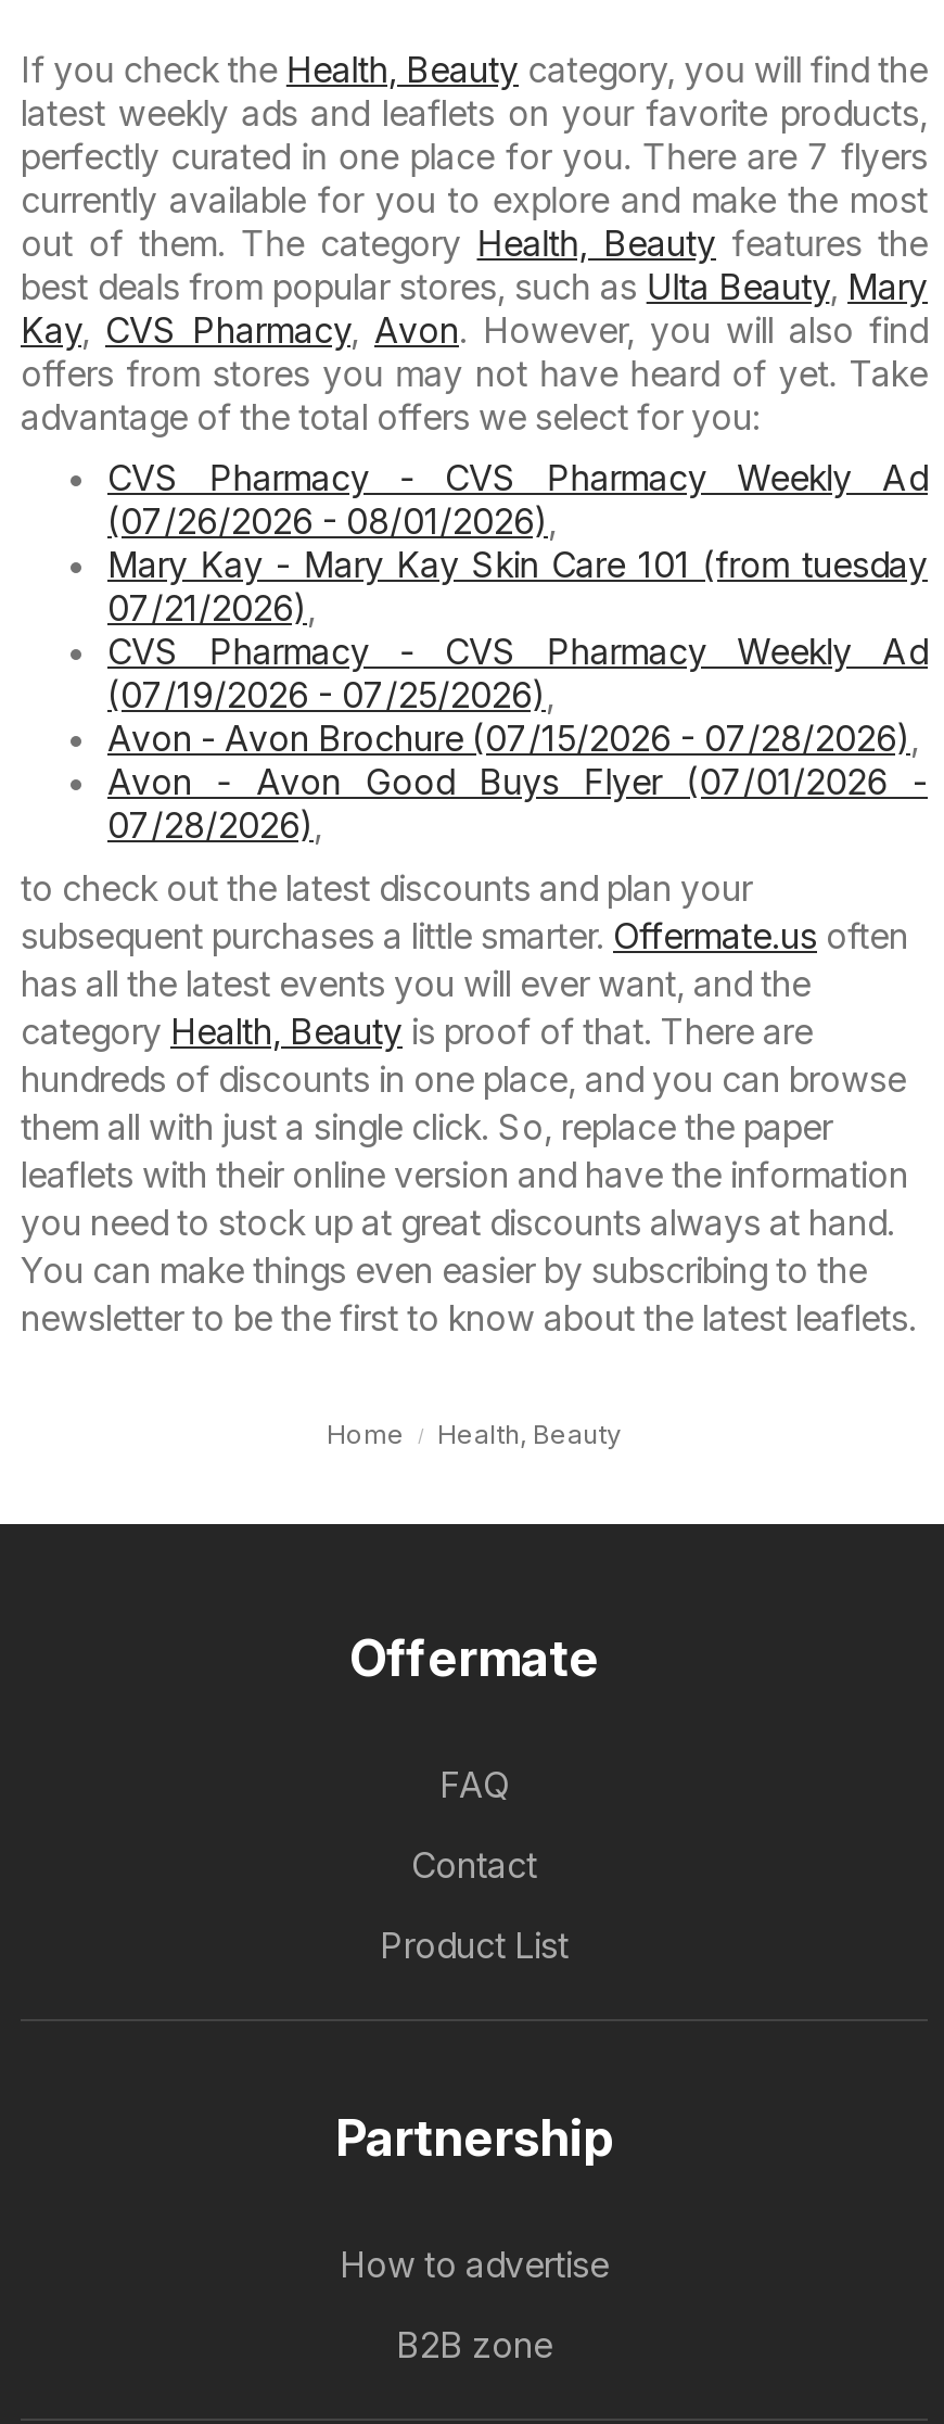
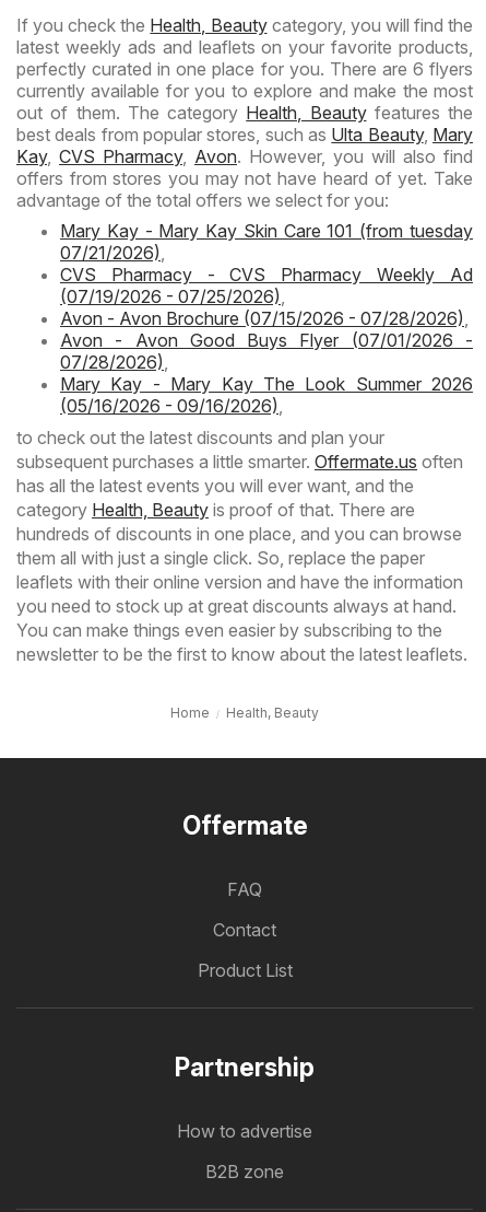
- perfectly curated in one place for you. There are 7 flyers
+ perfectly curated in one place for you. There are 6 flyers

- CVS Pharmacy - CVS Pharmacy Weekly Ad
- (07/26/2026 - 08/01/2026),

moved up: Mary Kay - Mary Kay Skin Care 101 (from tuesday | 07/21/2026), | CVS Pharmacy - CVS Pharmacy Weekly Ad | (07/19/2026 - 07/25/2026), | Avon - Avon Brochure (07/15/2026 - 07/28/2026), | Avon - Avon Good Buys Flyer (07/01/2026 - | 07/28/2026),

+ Mary Kay - Mary Kay The Look Summer 2026
+ (05/16/2026 - 09/16/2026),
